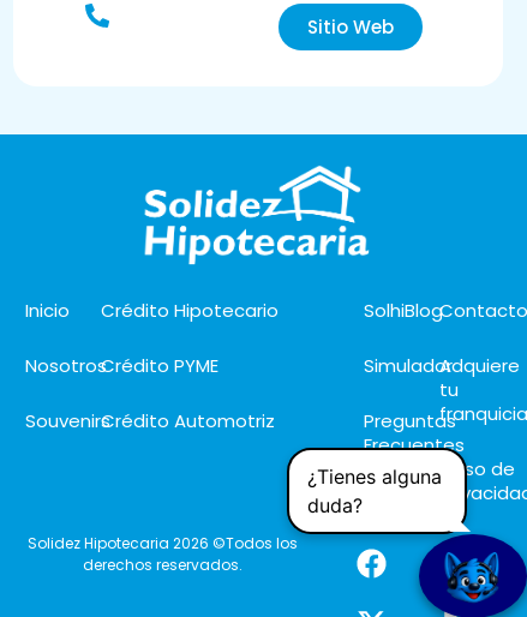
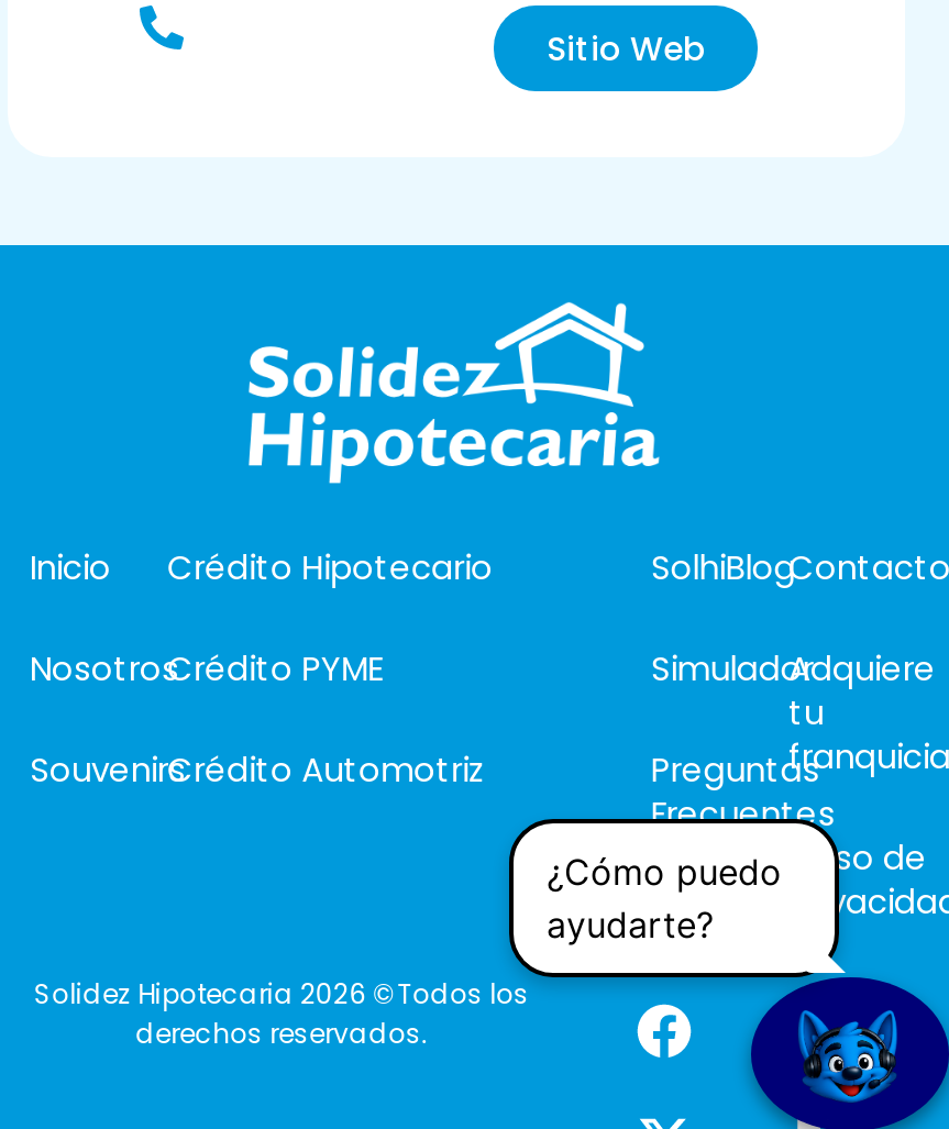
- ¿Tienes alguna
- duda?
+ ¿Cómo puedo
+ ayudarte?
